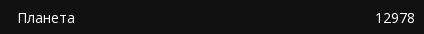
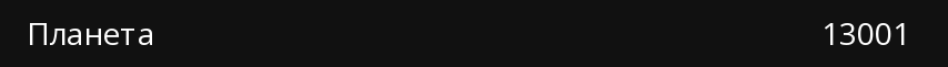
- 12978
+ 13001
